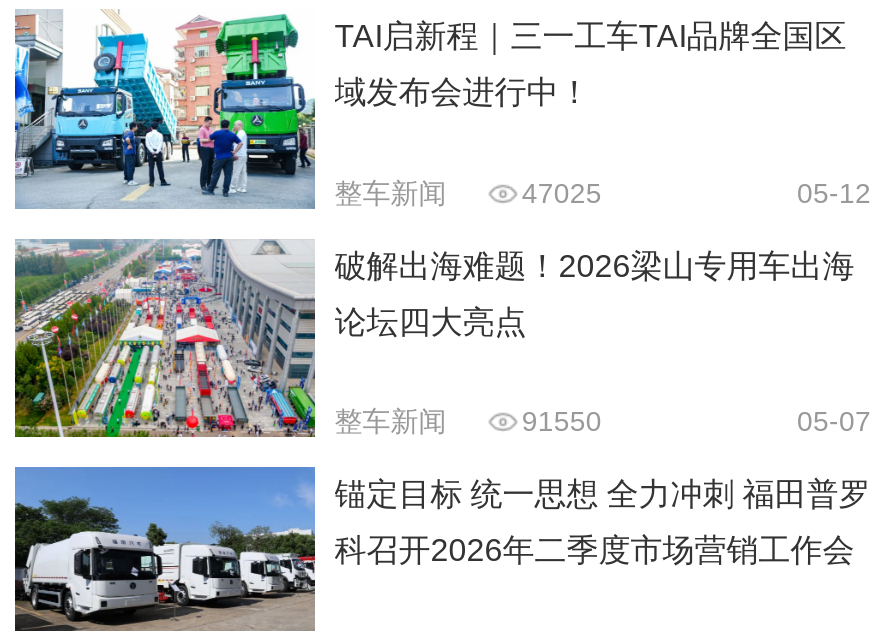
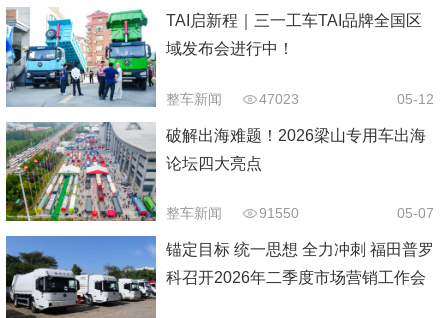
- 47025
+ 47023
